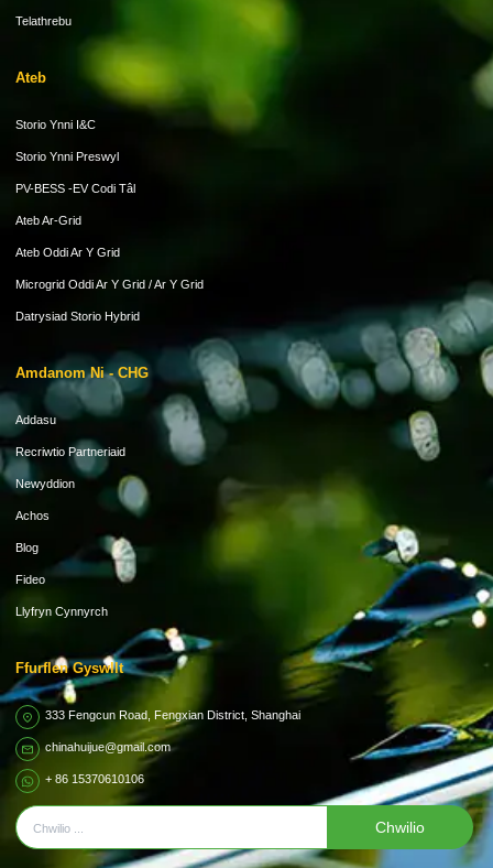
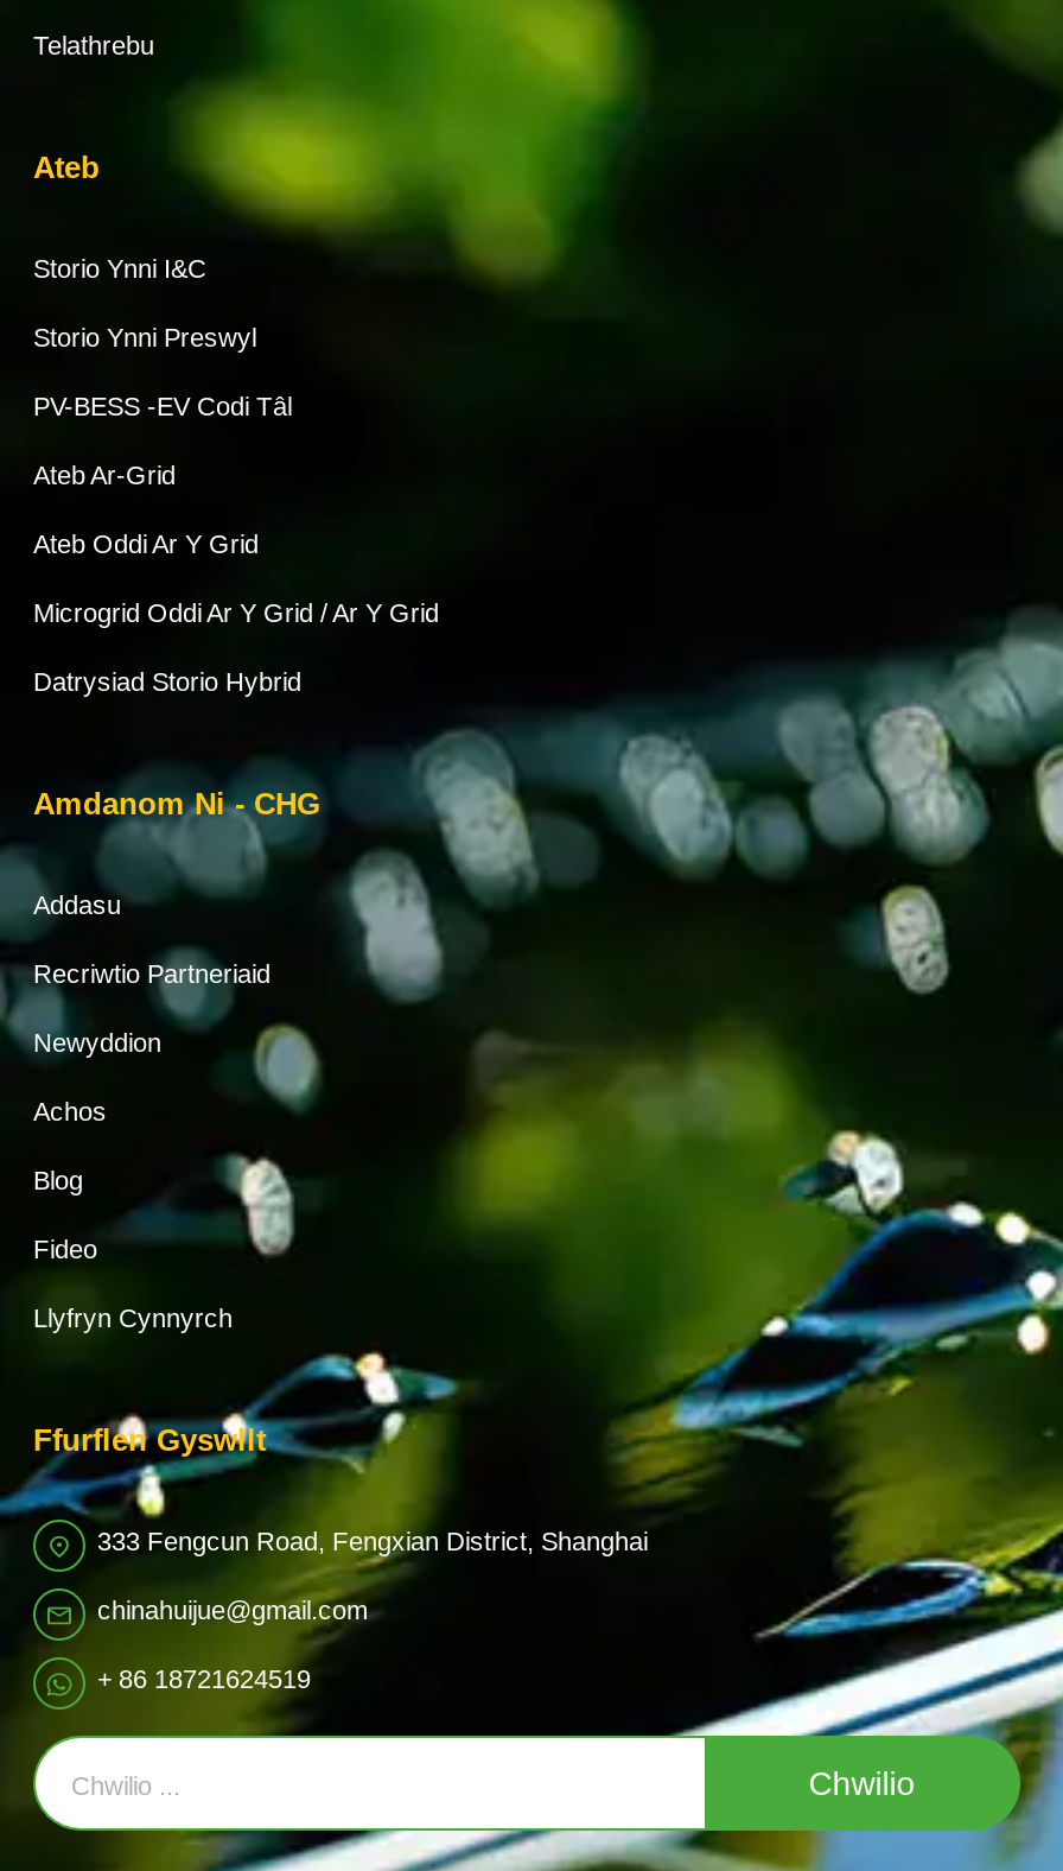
- + 86 15370610106
+ + 86 18721624519
